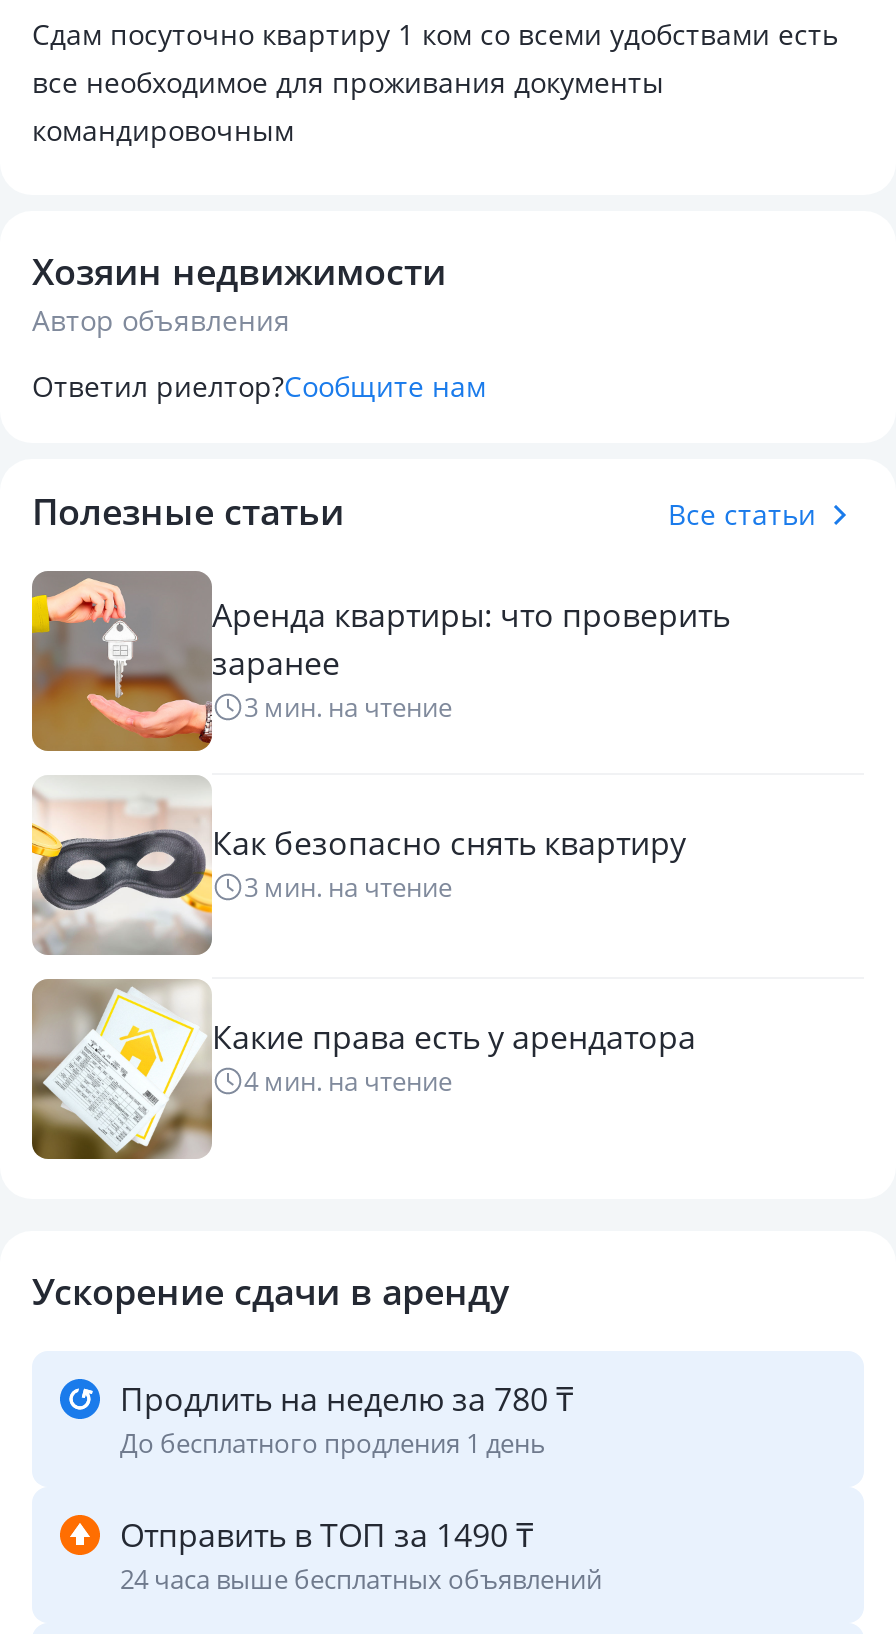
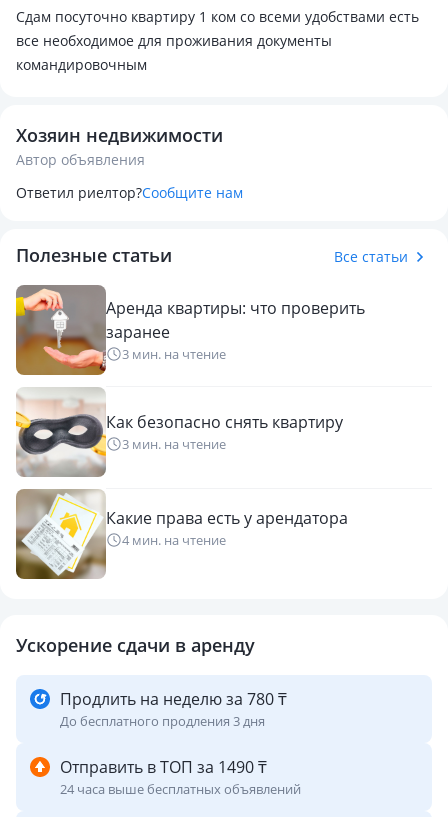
- До бесплатного продления 1 день
+ До бесплатного продления 3 дня
